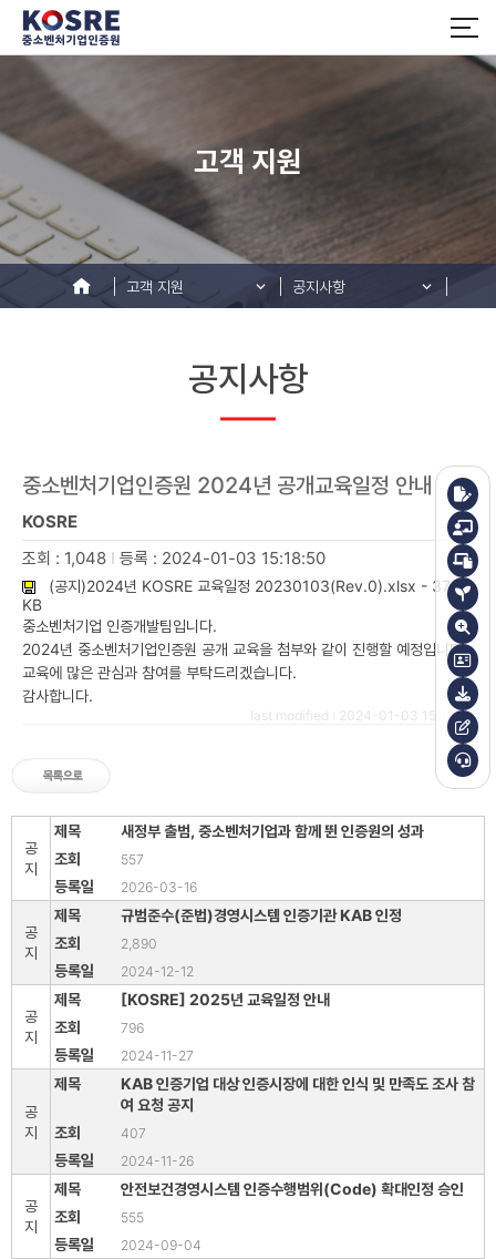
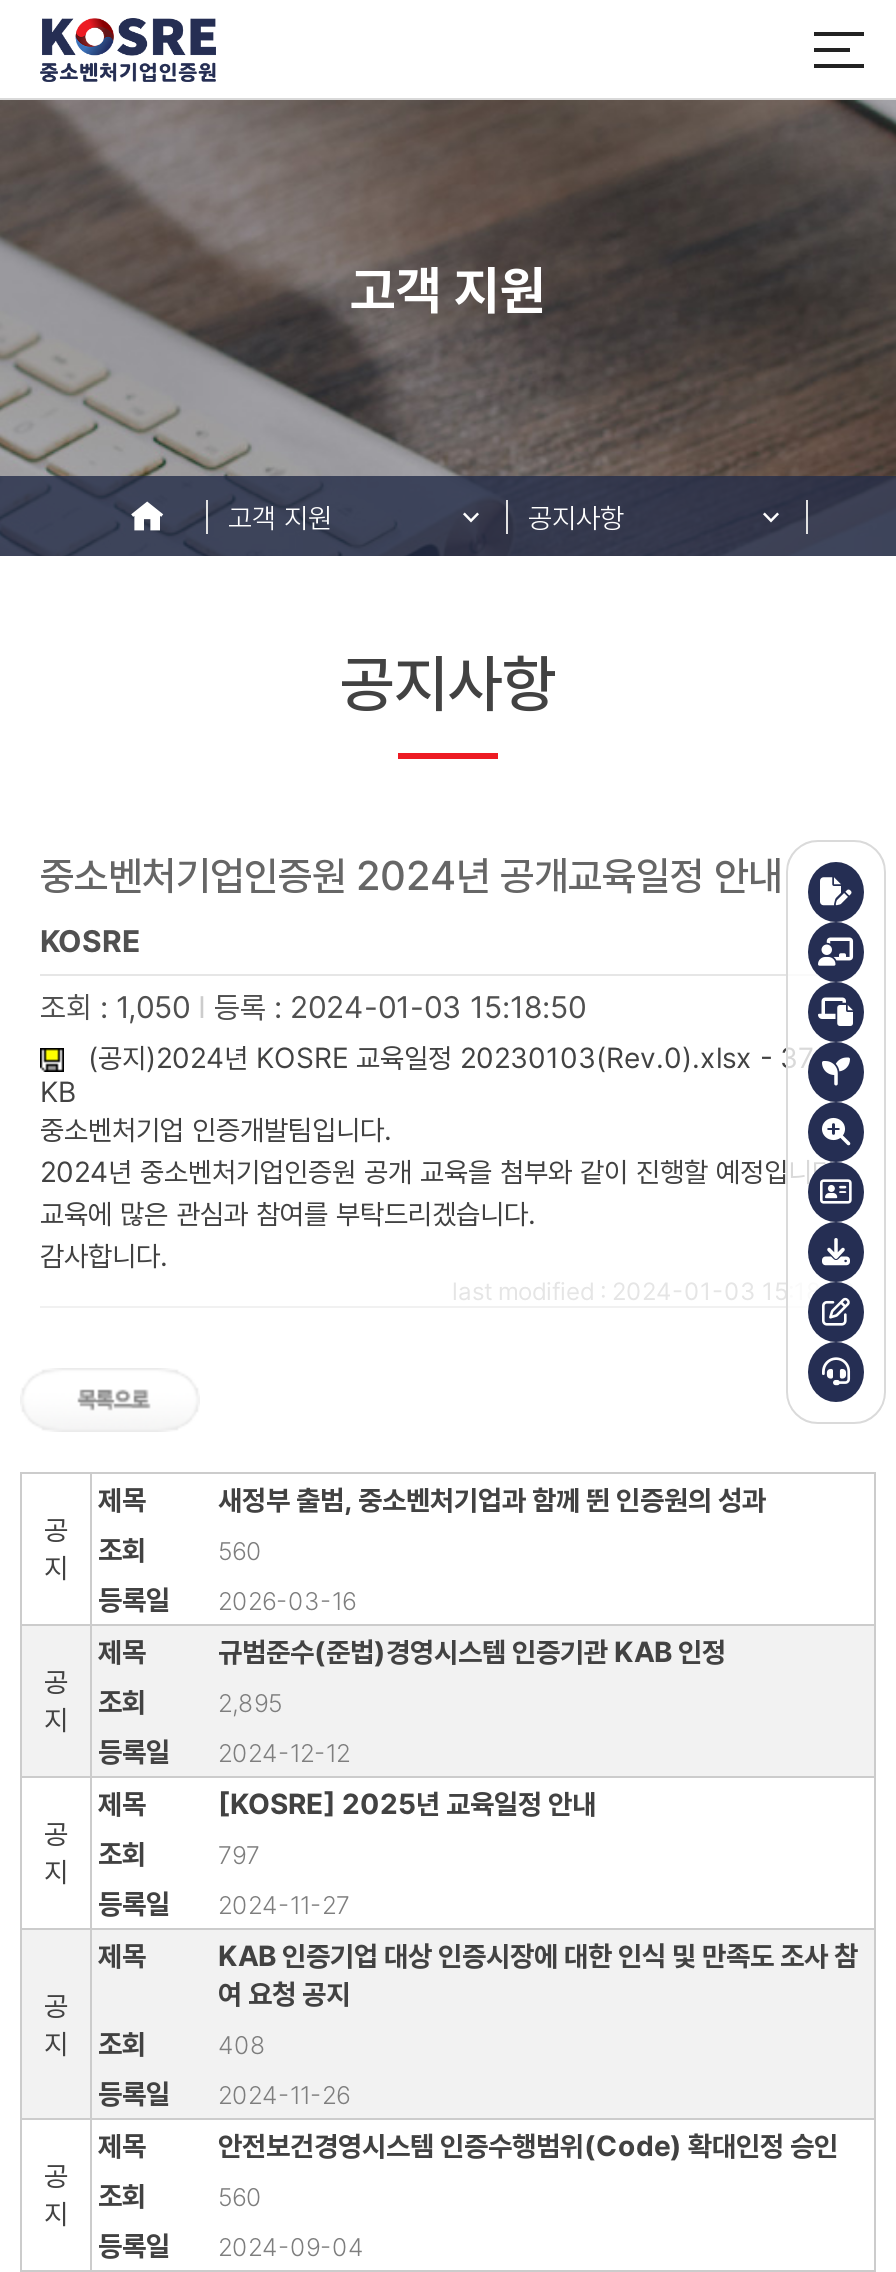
- 조회 : 1,048 I 등록 : 2024-01-03 15:18:50
+ 조회 : 1,050 I 등록 : 2024-01-03 15:18:50

- 557
+ 560

- 2,890
+ 2,895

- 796
+ 797

- 407
+ 408

- 555
+ 560
